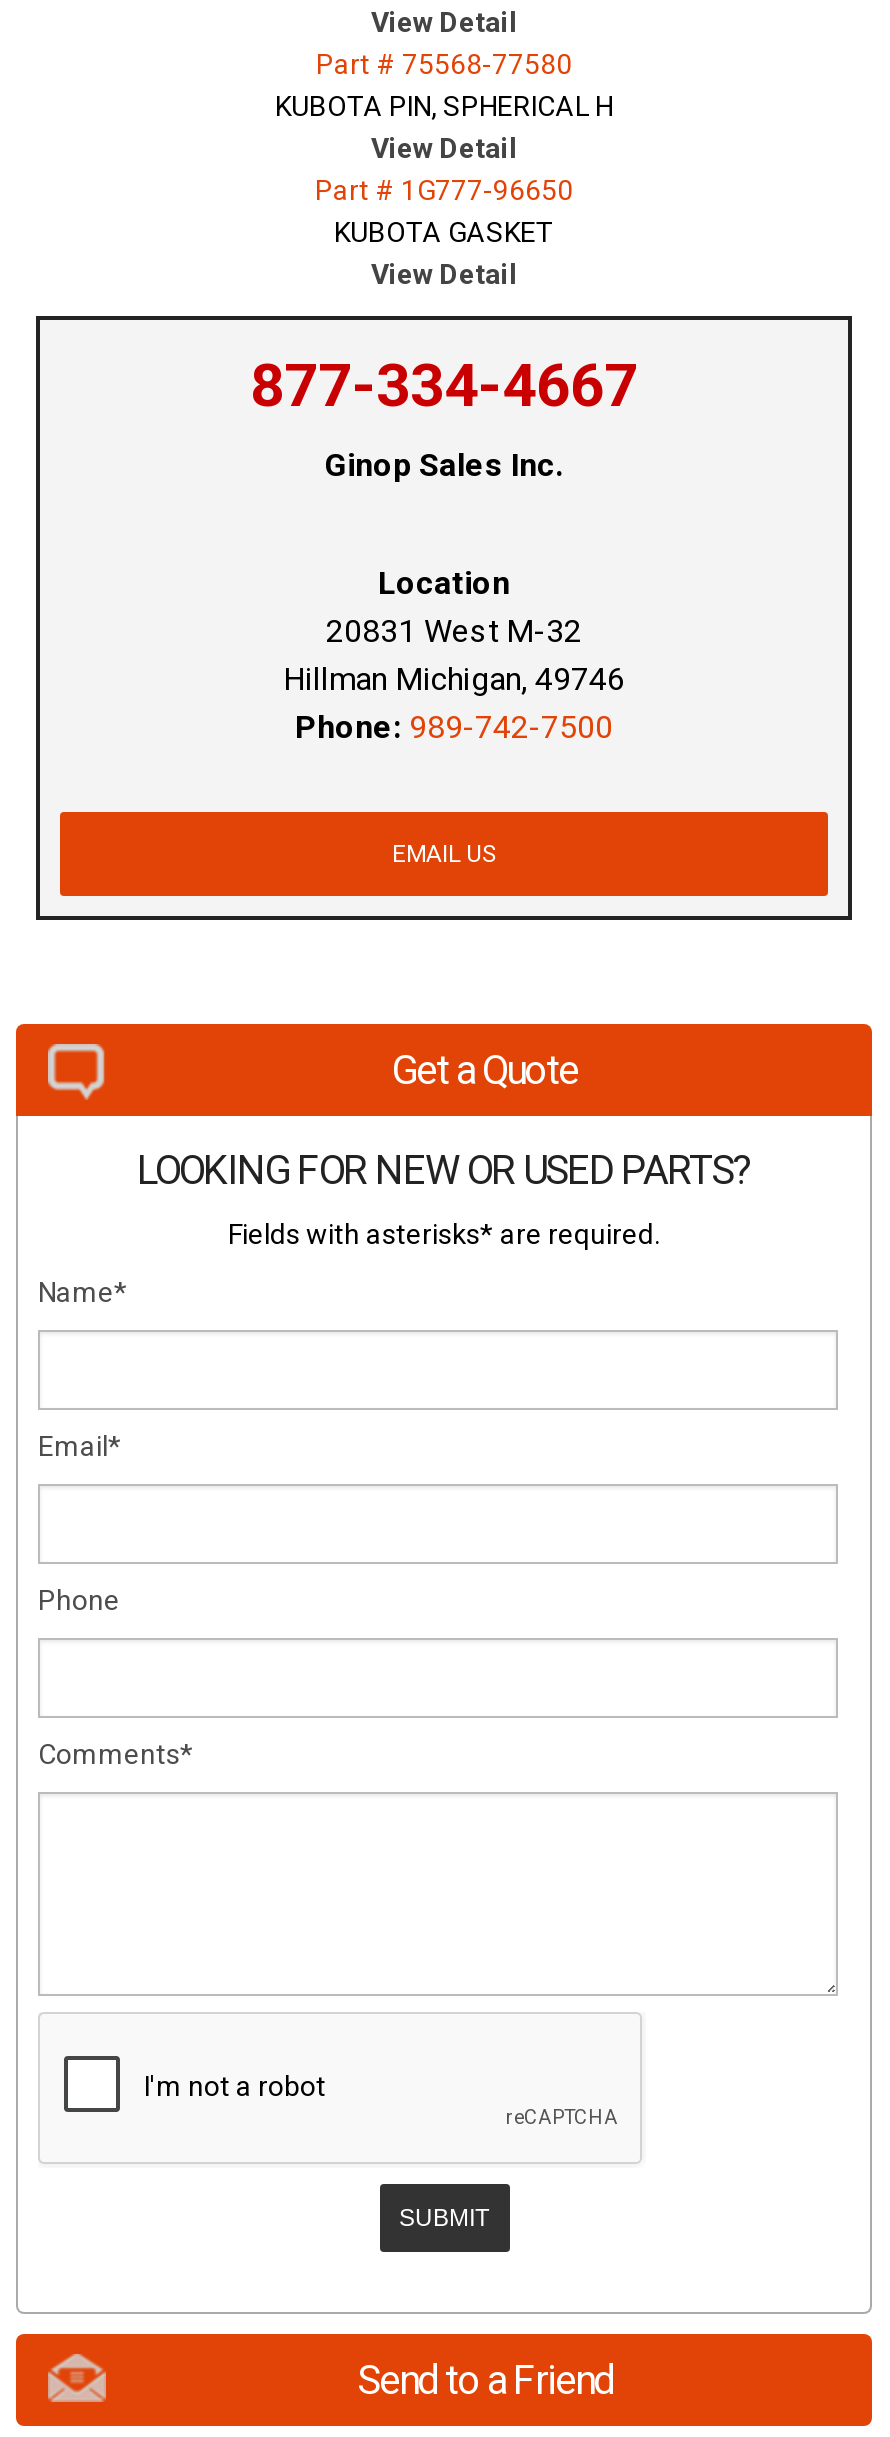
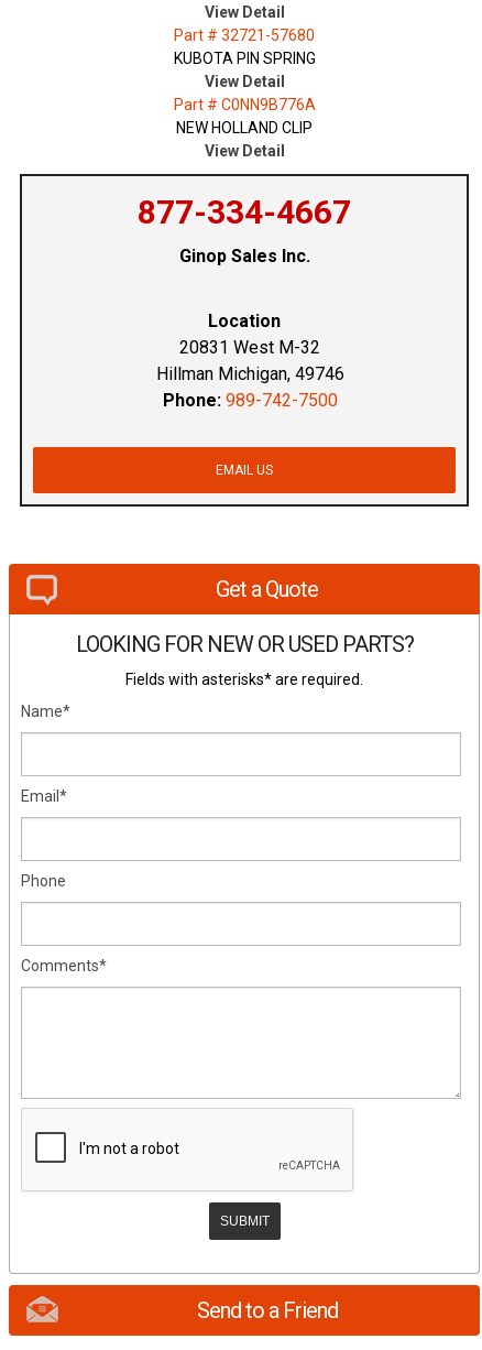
- Part # 75568-77580
- KUBOTA PIN, SPHERICAL H
+ Part # 32721-57680
+ KUBOTA PIN SPRING

- Part # 1G777-96650
- KUBOTA GASKET
+ Part # C0NN9B776A
+ NEW HOLLAND CLIP
